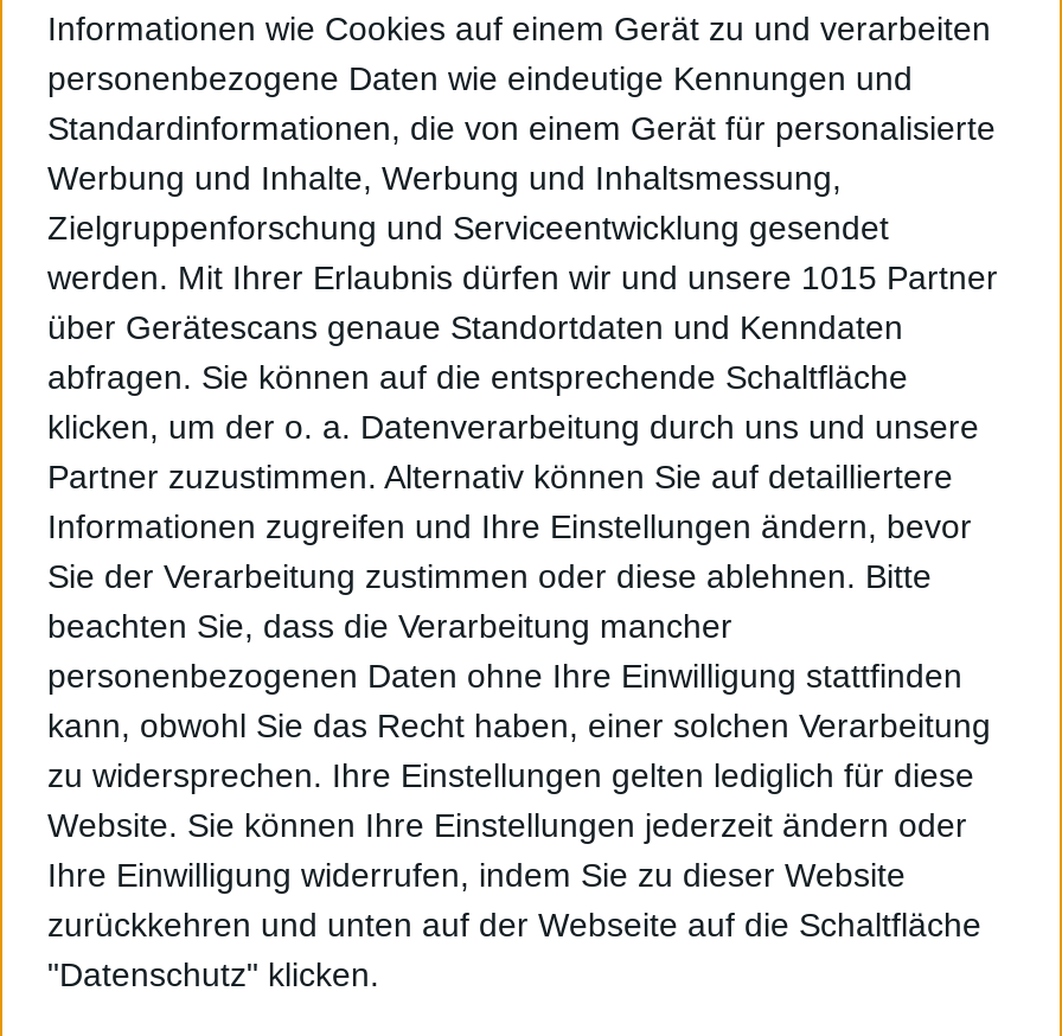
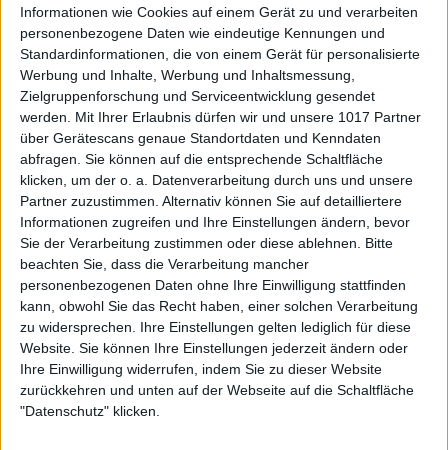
- werden. Mit Ihrer Erlaubnis dürfen wir und unsere 1015 Partner
+ werden. Mit Ihrer Erlaubnis dürfen wir und unsere 1017 Partner
